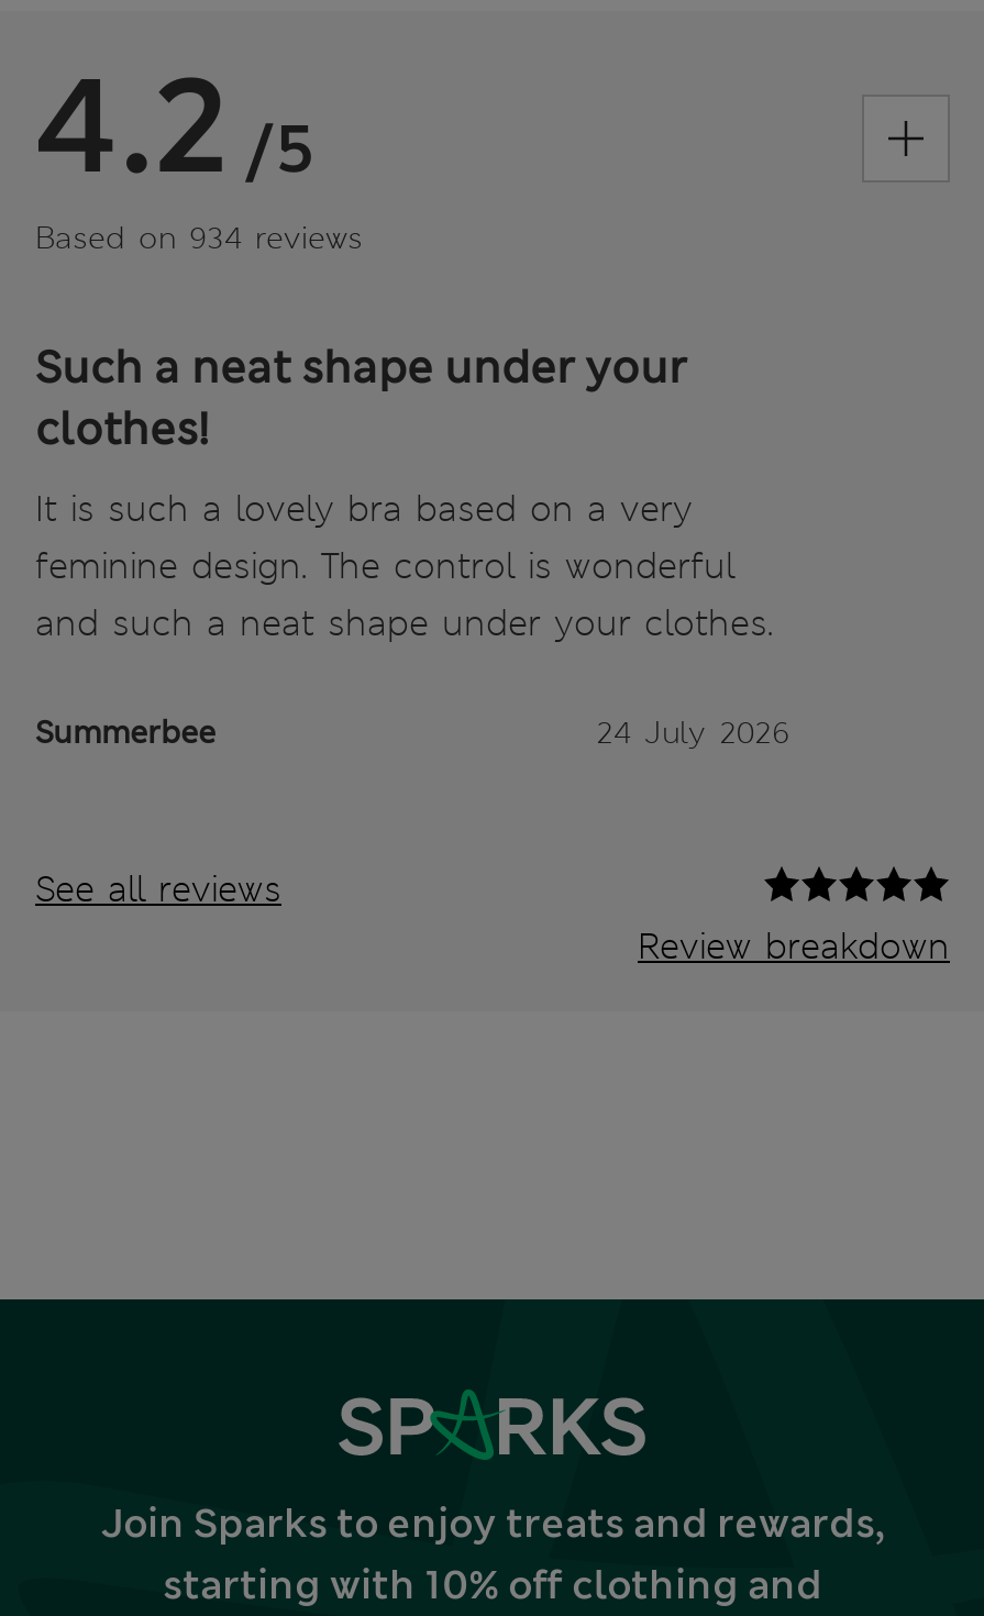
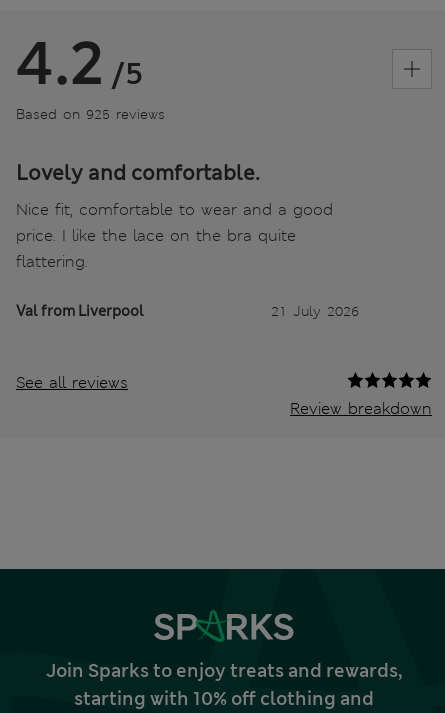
- Based on 934 reviews
+ Based on 925 reviews

- Such a neat shape under your
- clothes!
+ Lovely and comfortable.

- It is such a lovely bra based on a very
- feminine design. The control is wonderful
- and such a neat shape under your clothes.
+ Nice fit, comfortable to wear and a good
+ price. I like the lace on the bra quite
+ flattering.

- Summerbee
- 24 July 2026
+ Val from Liverpool
+ 21 July 2026
